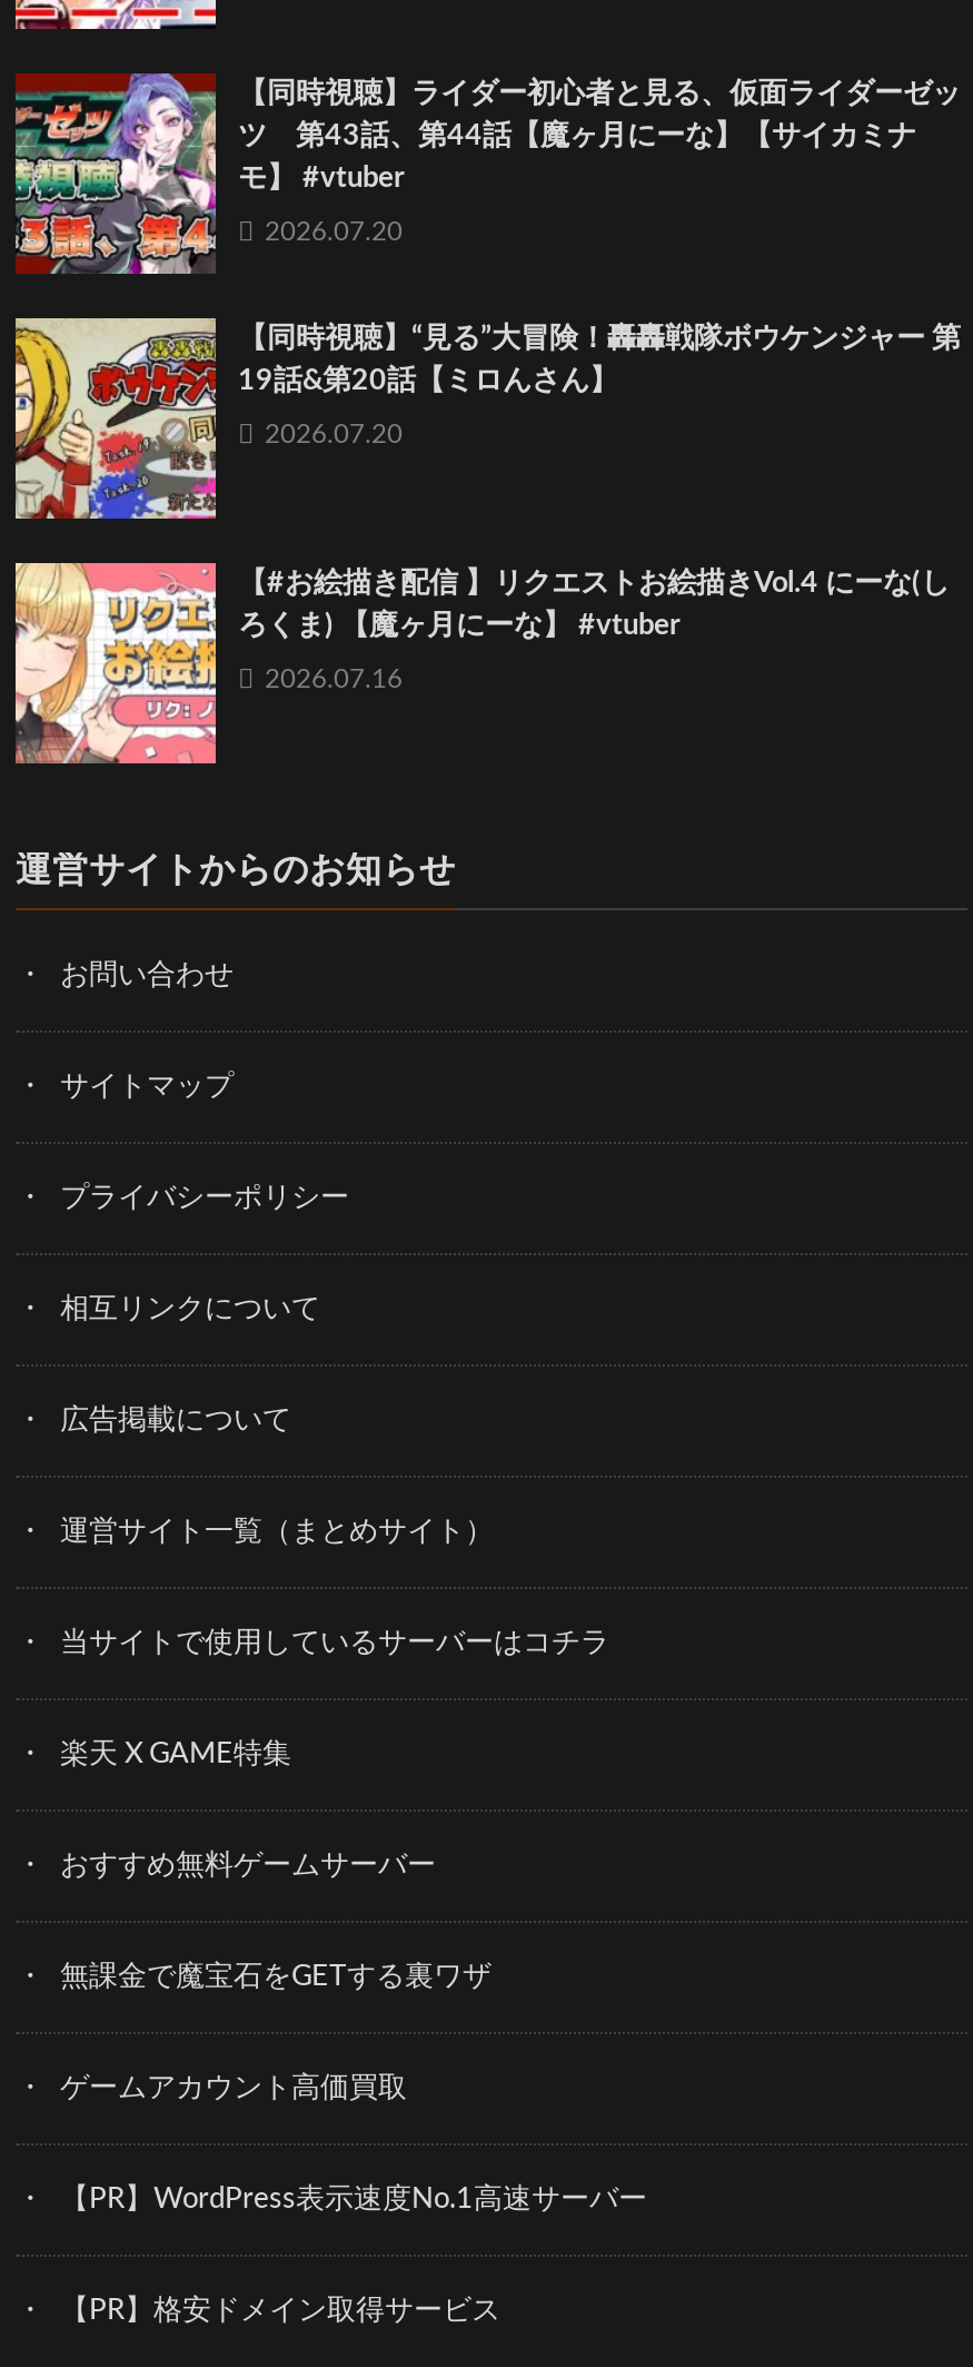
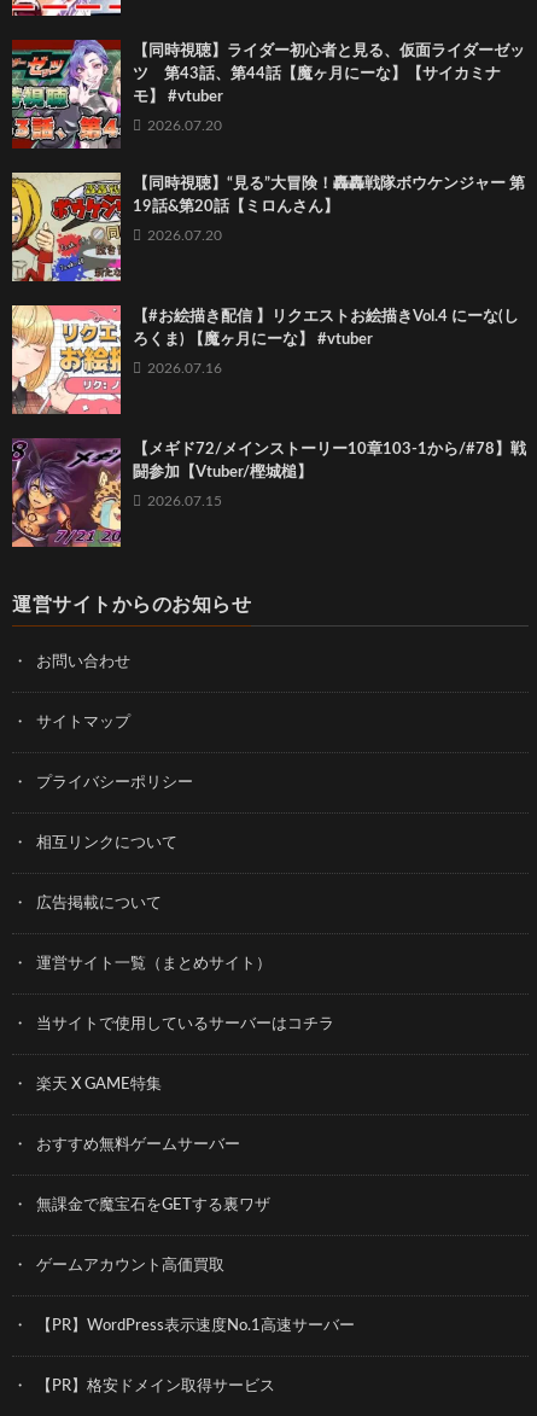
+ [image]
+ 【メギド72/メインストーリー10章103-1から/#78】戦
+ 闘参加【Vtuber/樫城槌】
+ 2026.07.15
